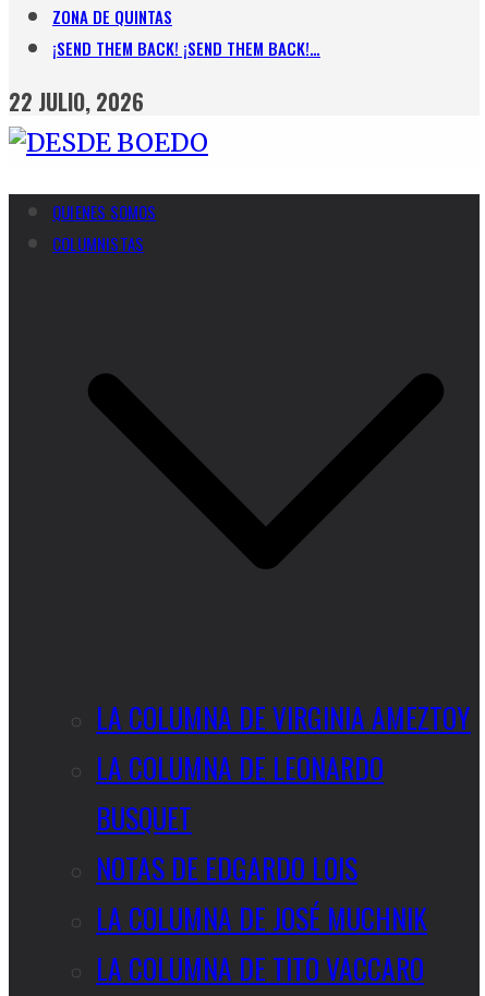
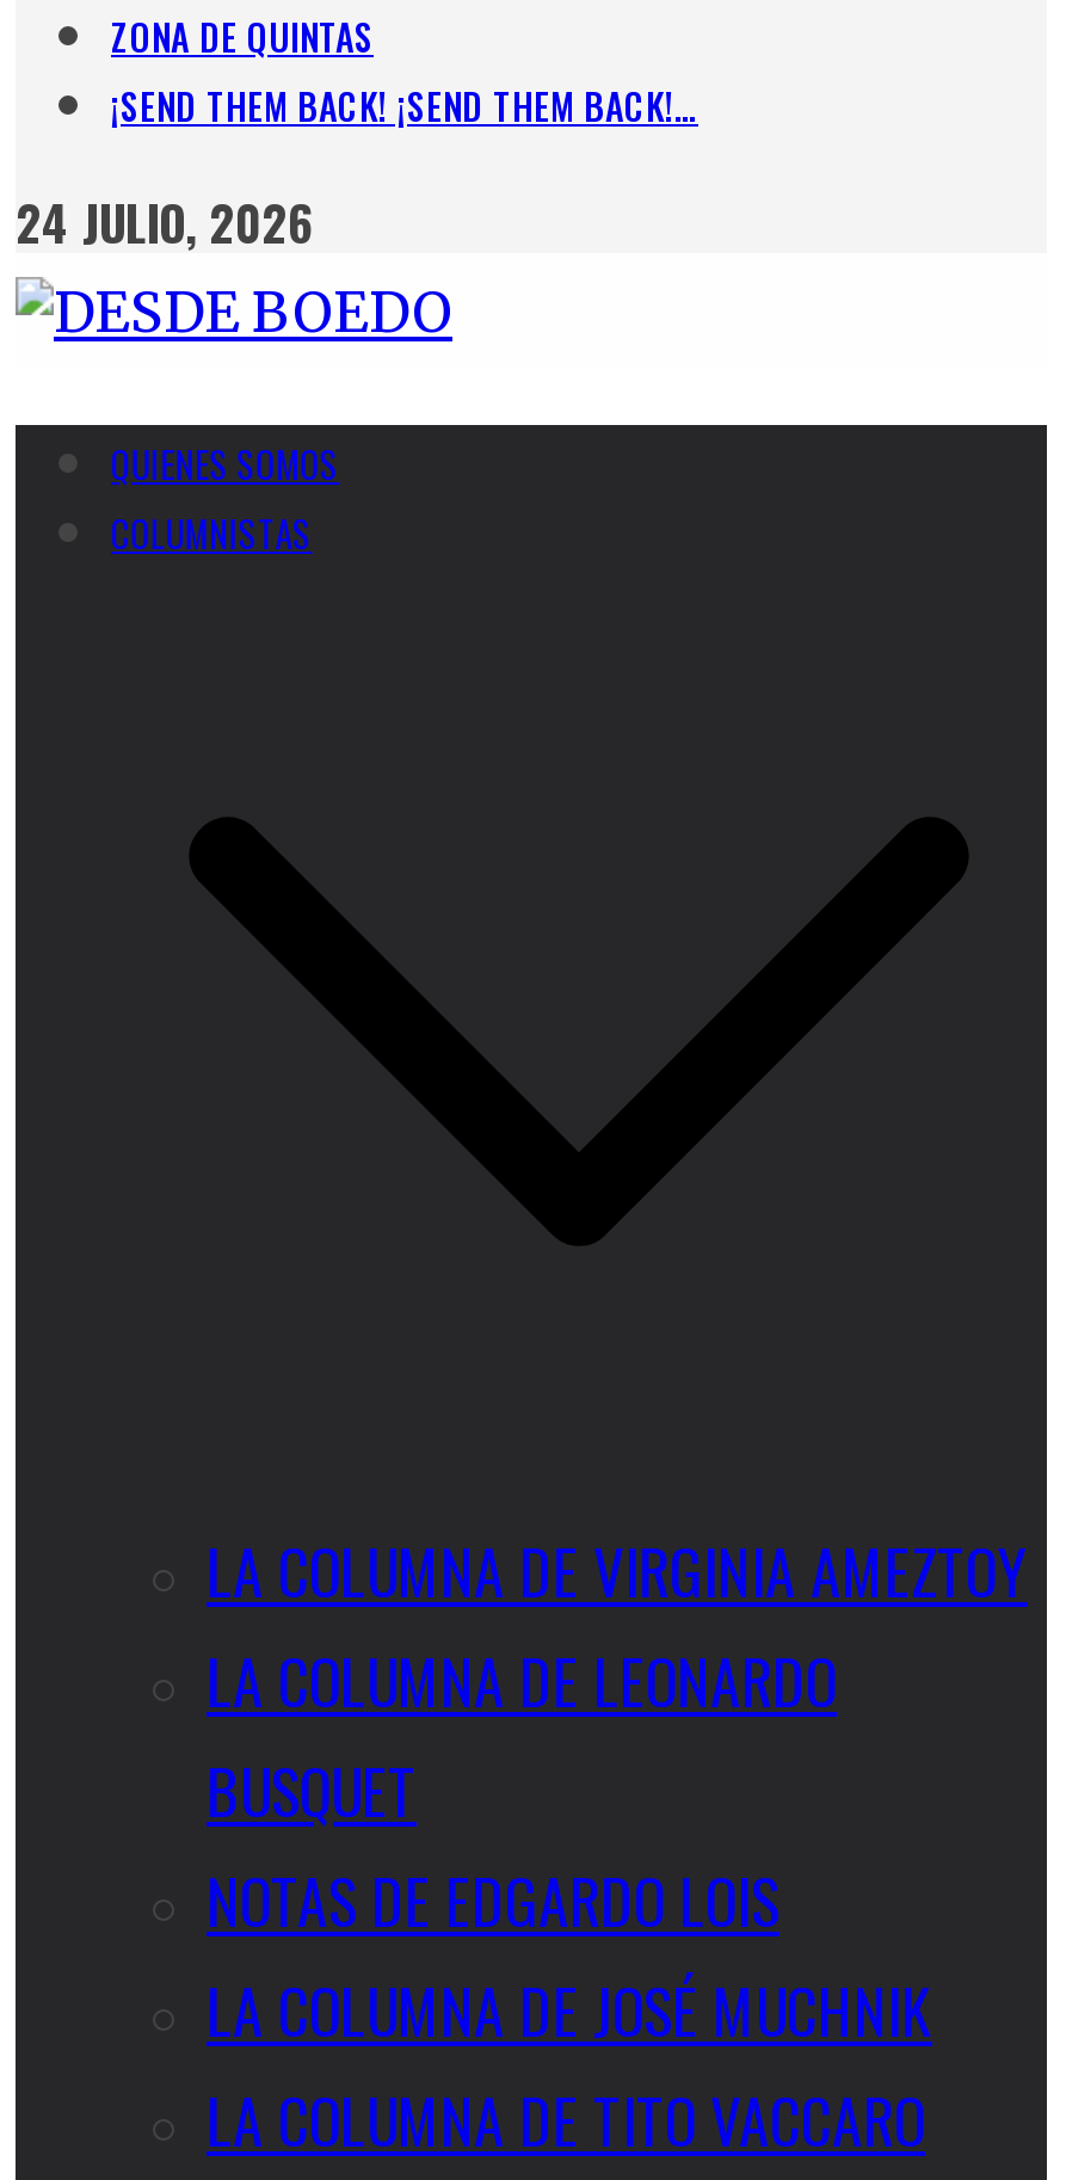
- 22 JULIO, 2026
+ 24 JULIO, 2026
